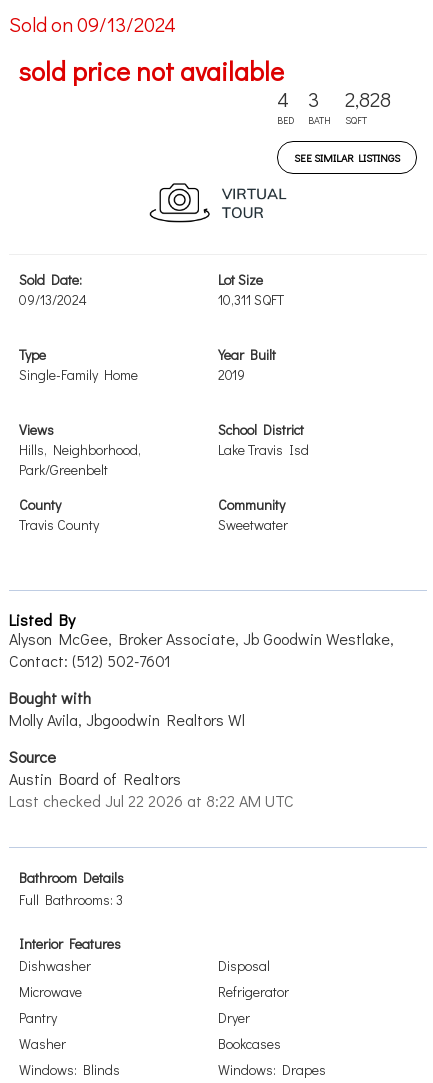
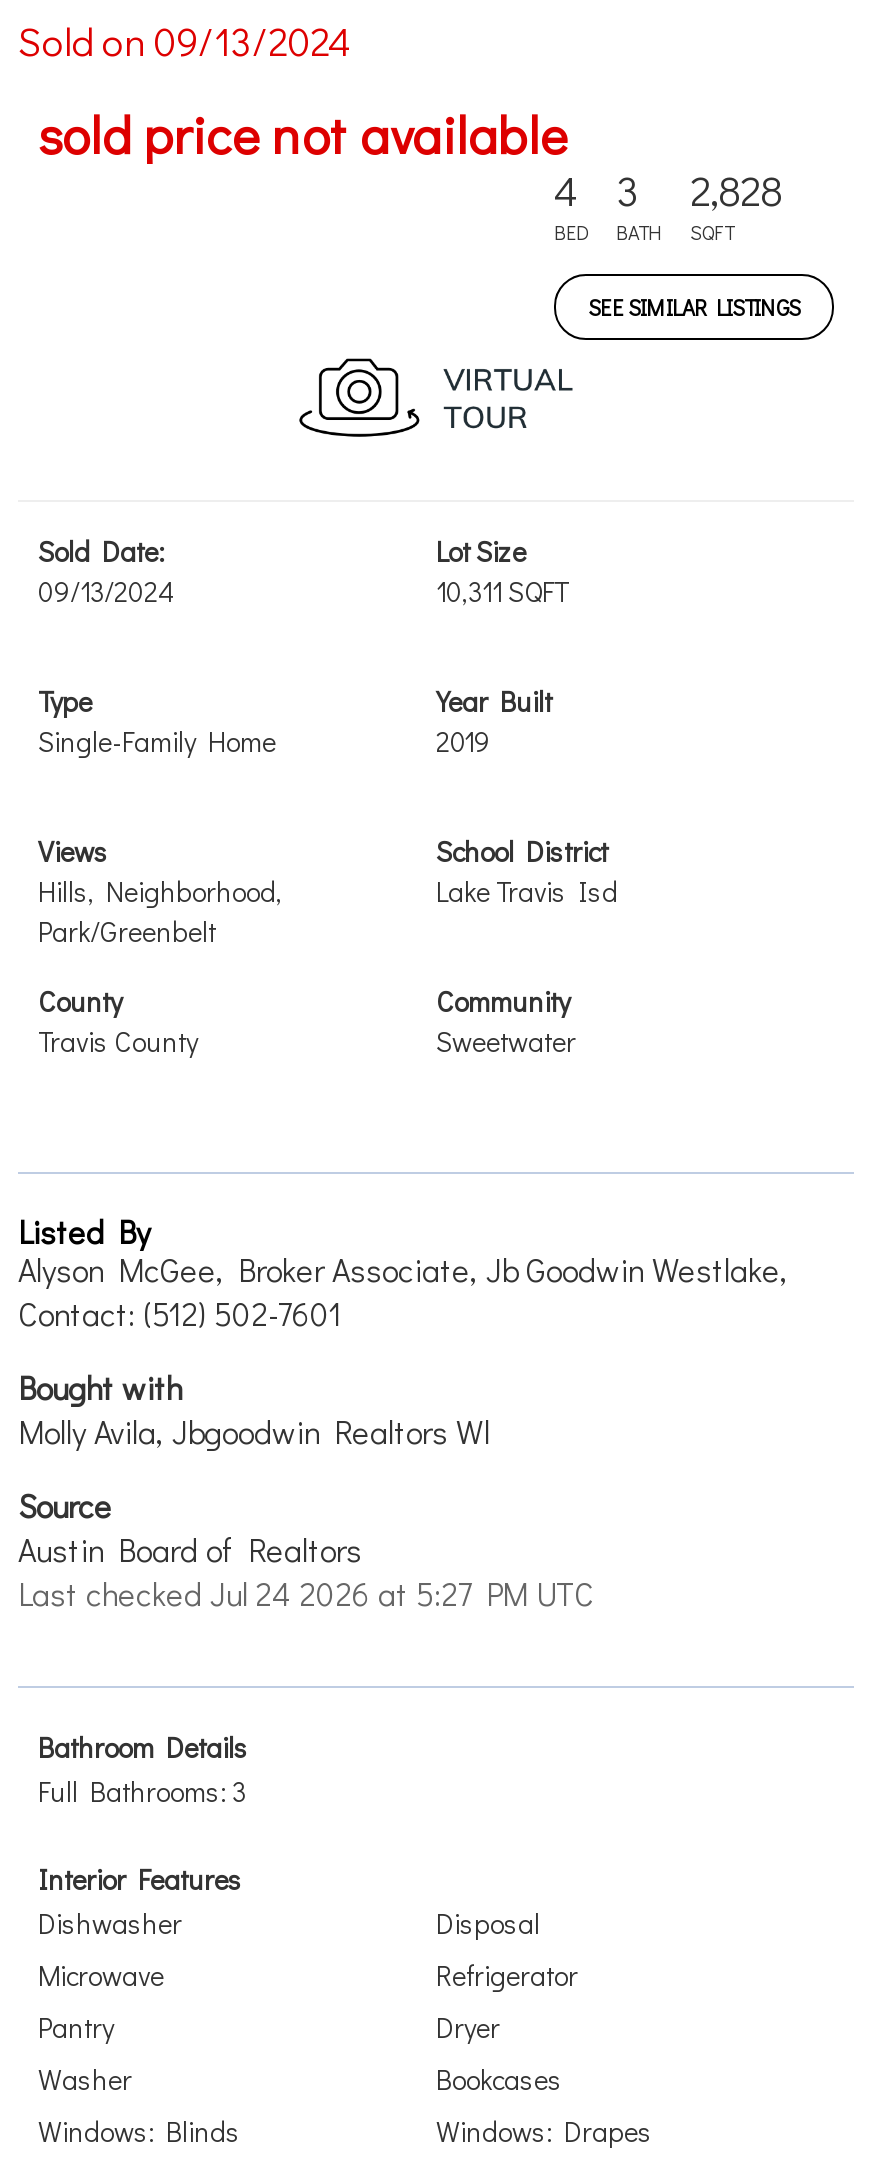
- Last checked Jul 22 2026 at 8:22 AM UTC
+ Last checked Jul 24 2026 at 5:27 PM UTC
